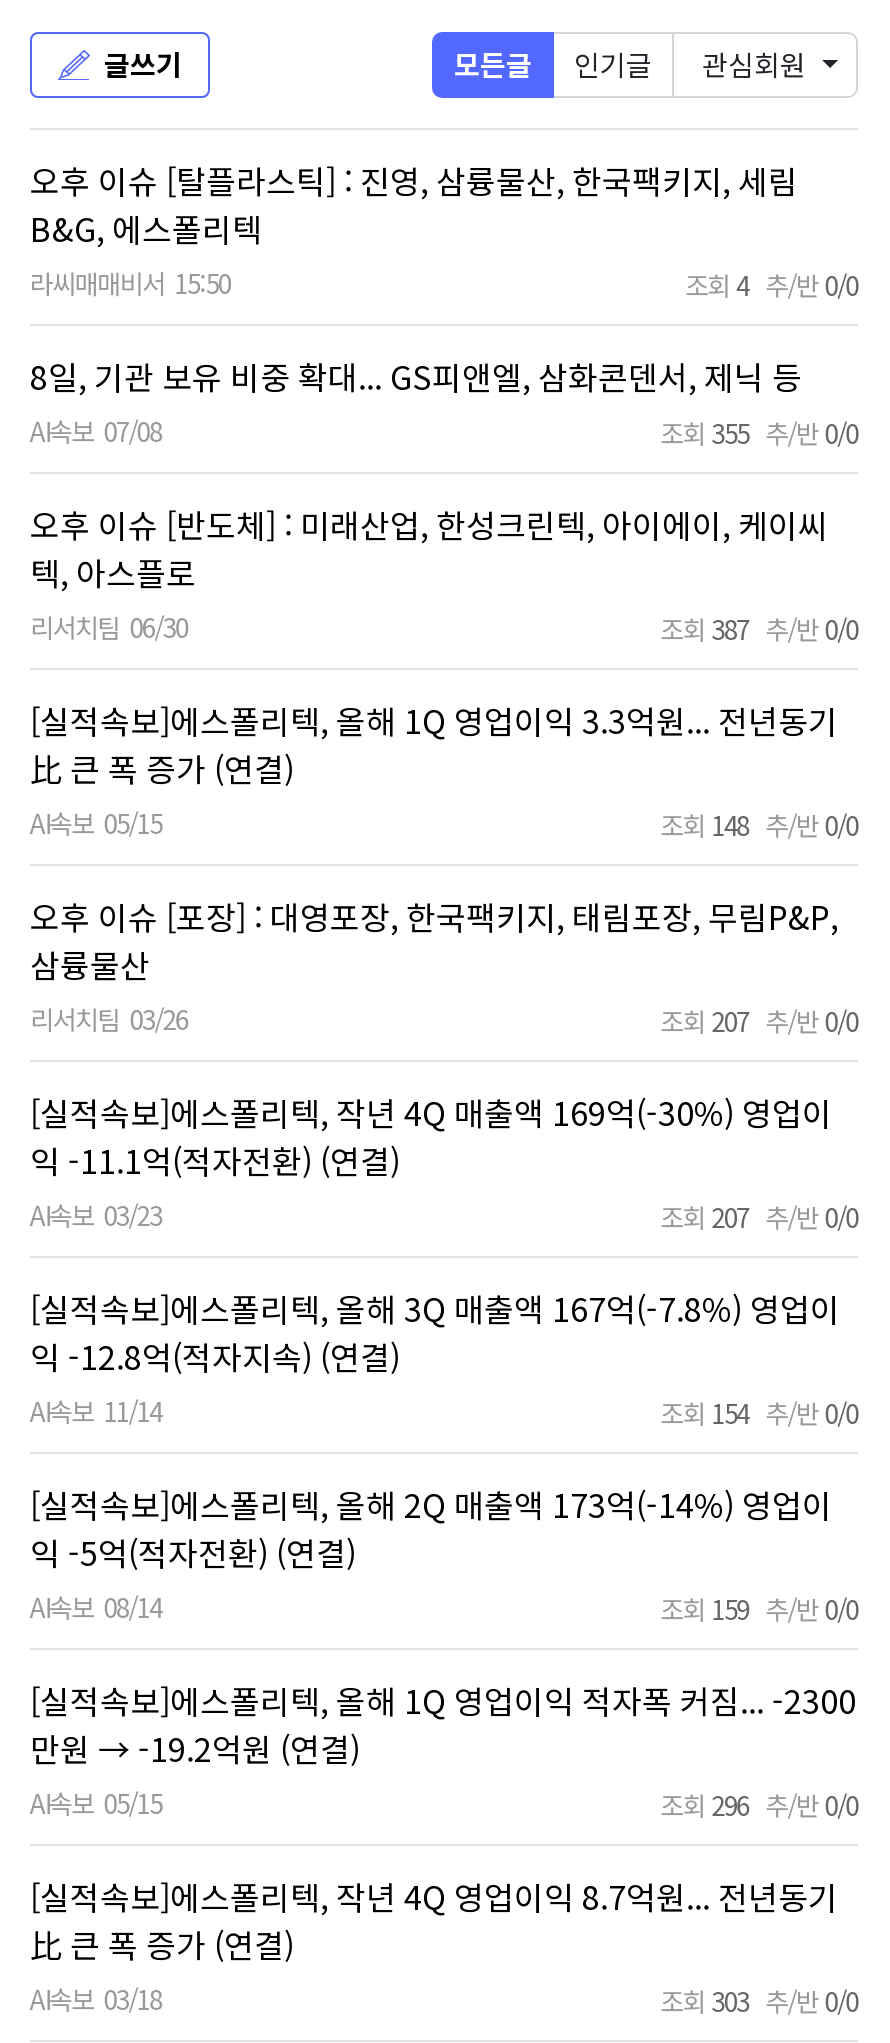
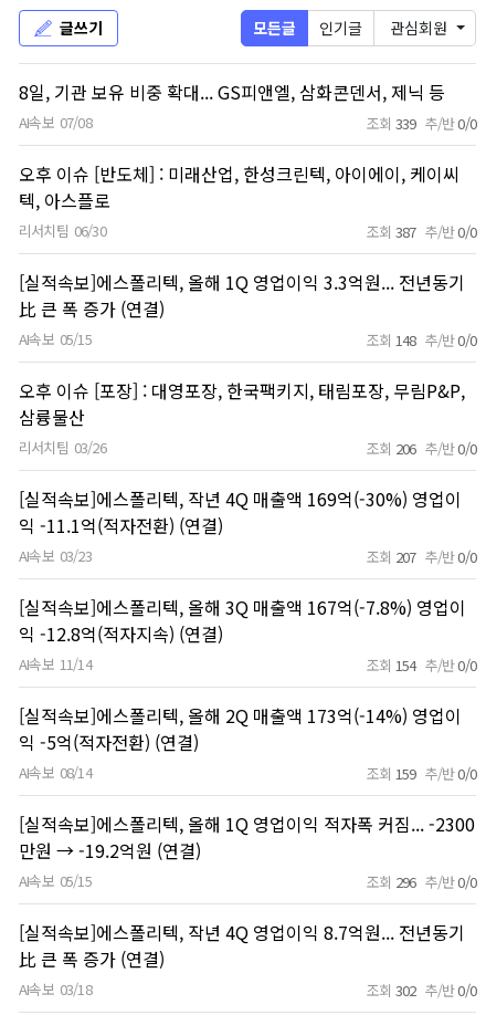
- 오후 이슈 [탈플라스틱] : 진영, 삼륭물산, 한국팩키지, 세림
- B&G, 에스폴리텍
- 라씨매매비서 15:50
- 조회 4 추/반 0/0

- 조회 355 추/반 0/0
+ 조회 339 추/반 0/0

- 조회 207 추/반 0/0
+ 조회 206 추/반 0/0

- 조회 303 추/반 0/0
+ 조회 302 추/반 0/0
